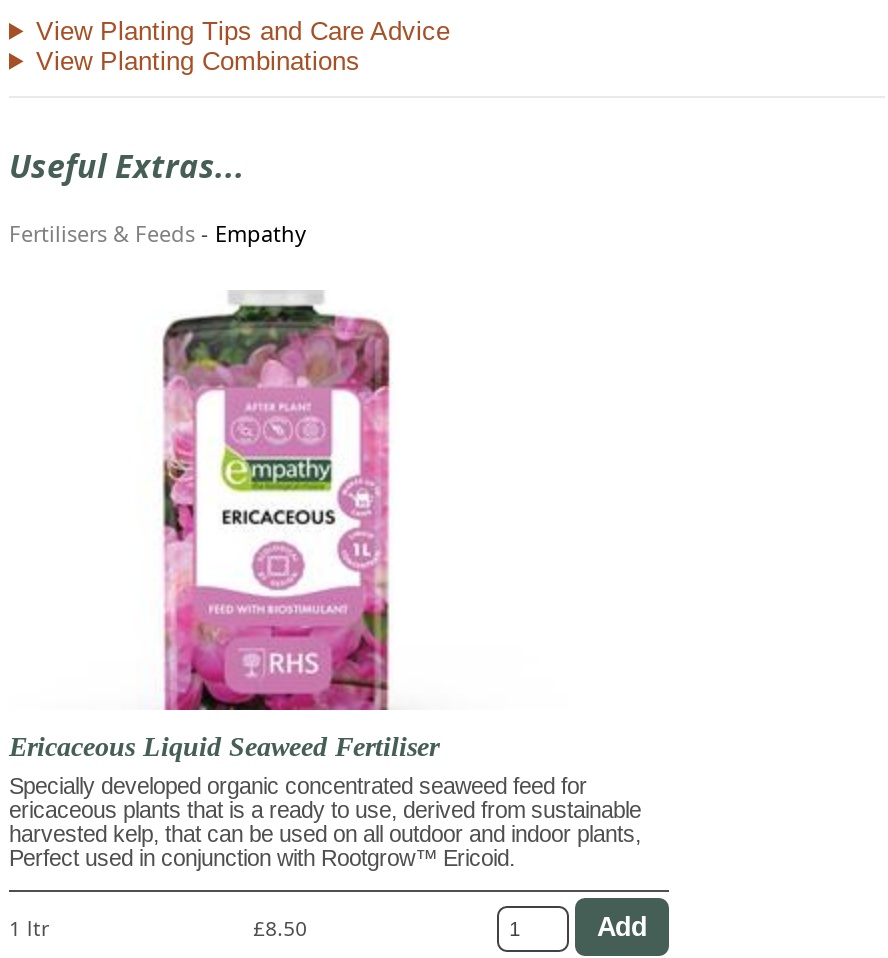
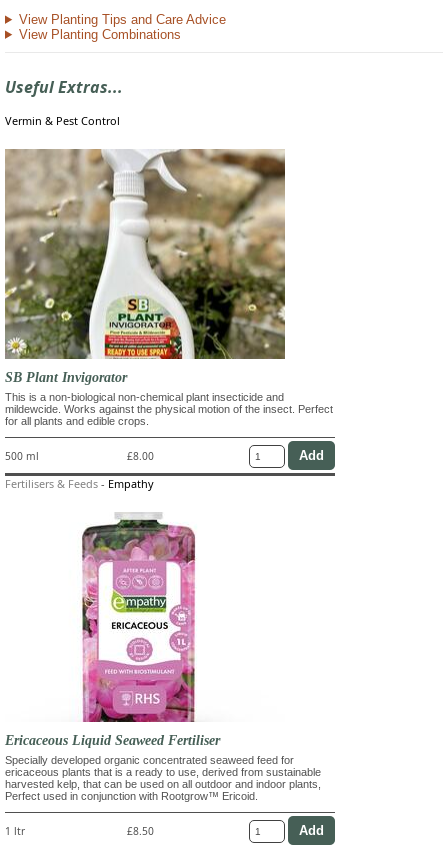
+ [image]
+ SB Plant Invigorator
+ This is a non-biological non-chemical plant insecticide and
+ mildewcide. Works against the physical motion of the insect. Perfect
+ for all plants and edible crops.
+ 500 ml
+ £8.00

+ Vermin & Pest Control
